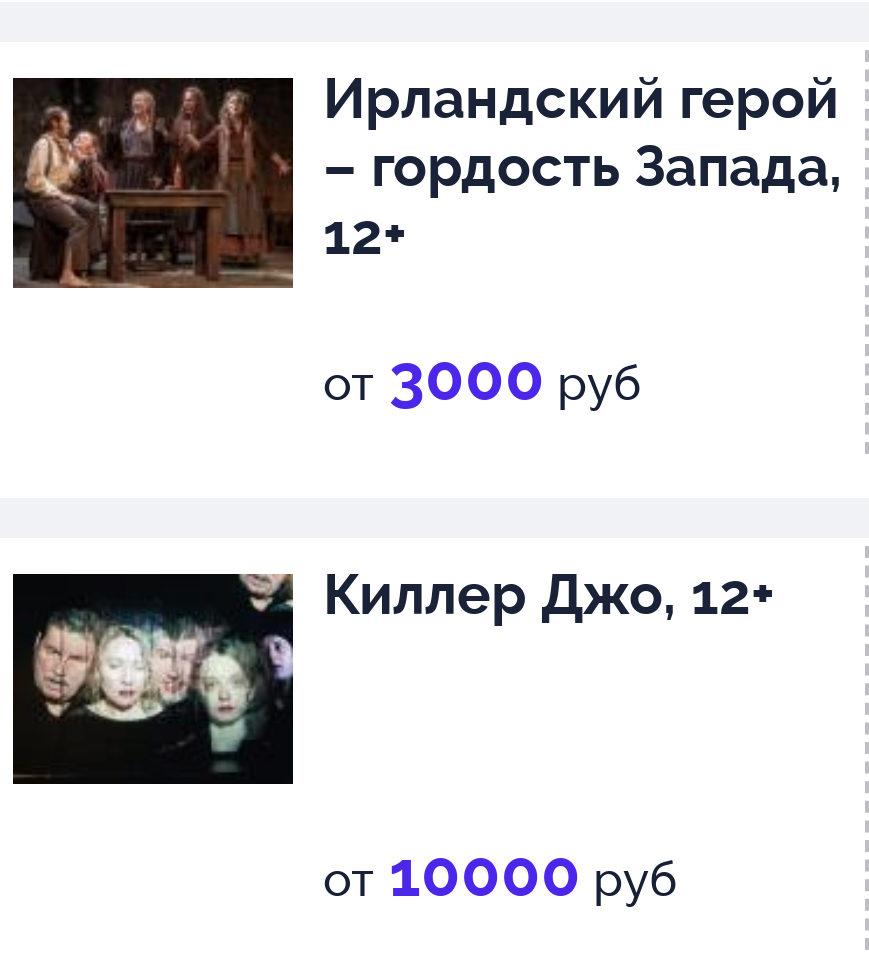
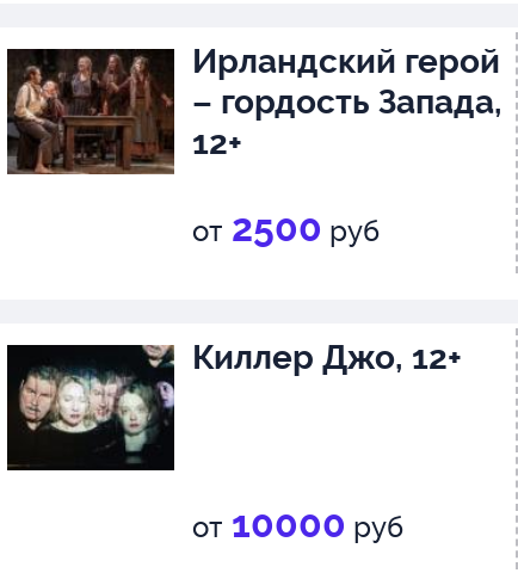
- от 3000 руб
+ от 2500 руб
